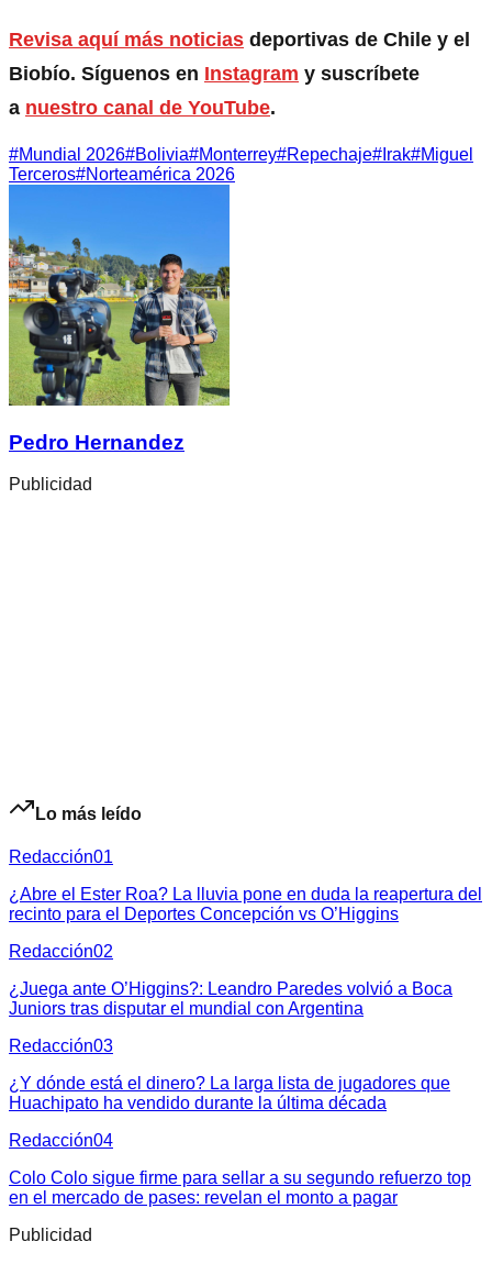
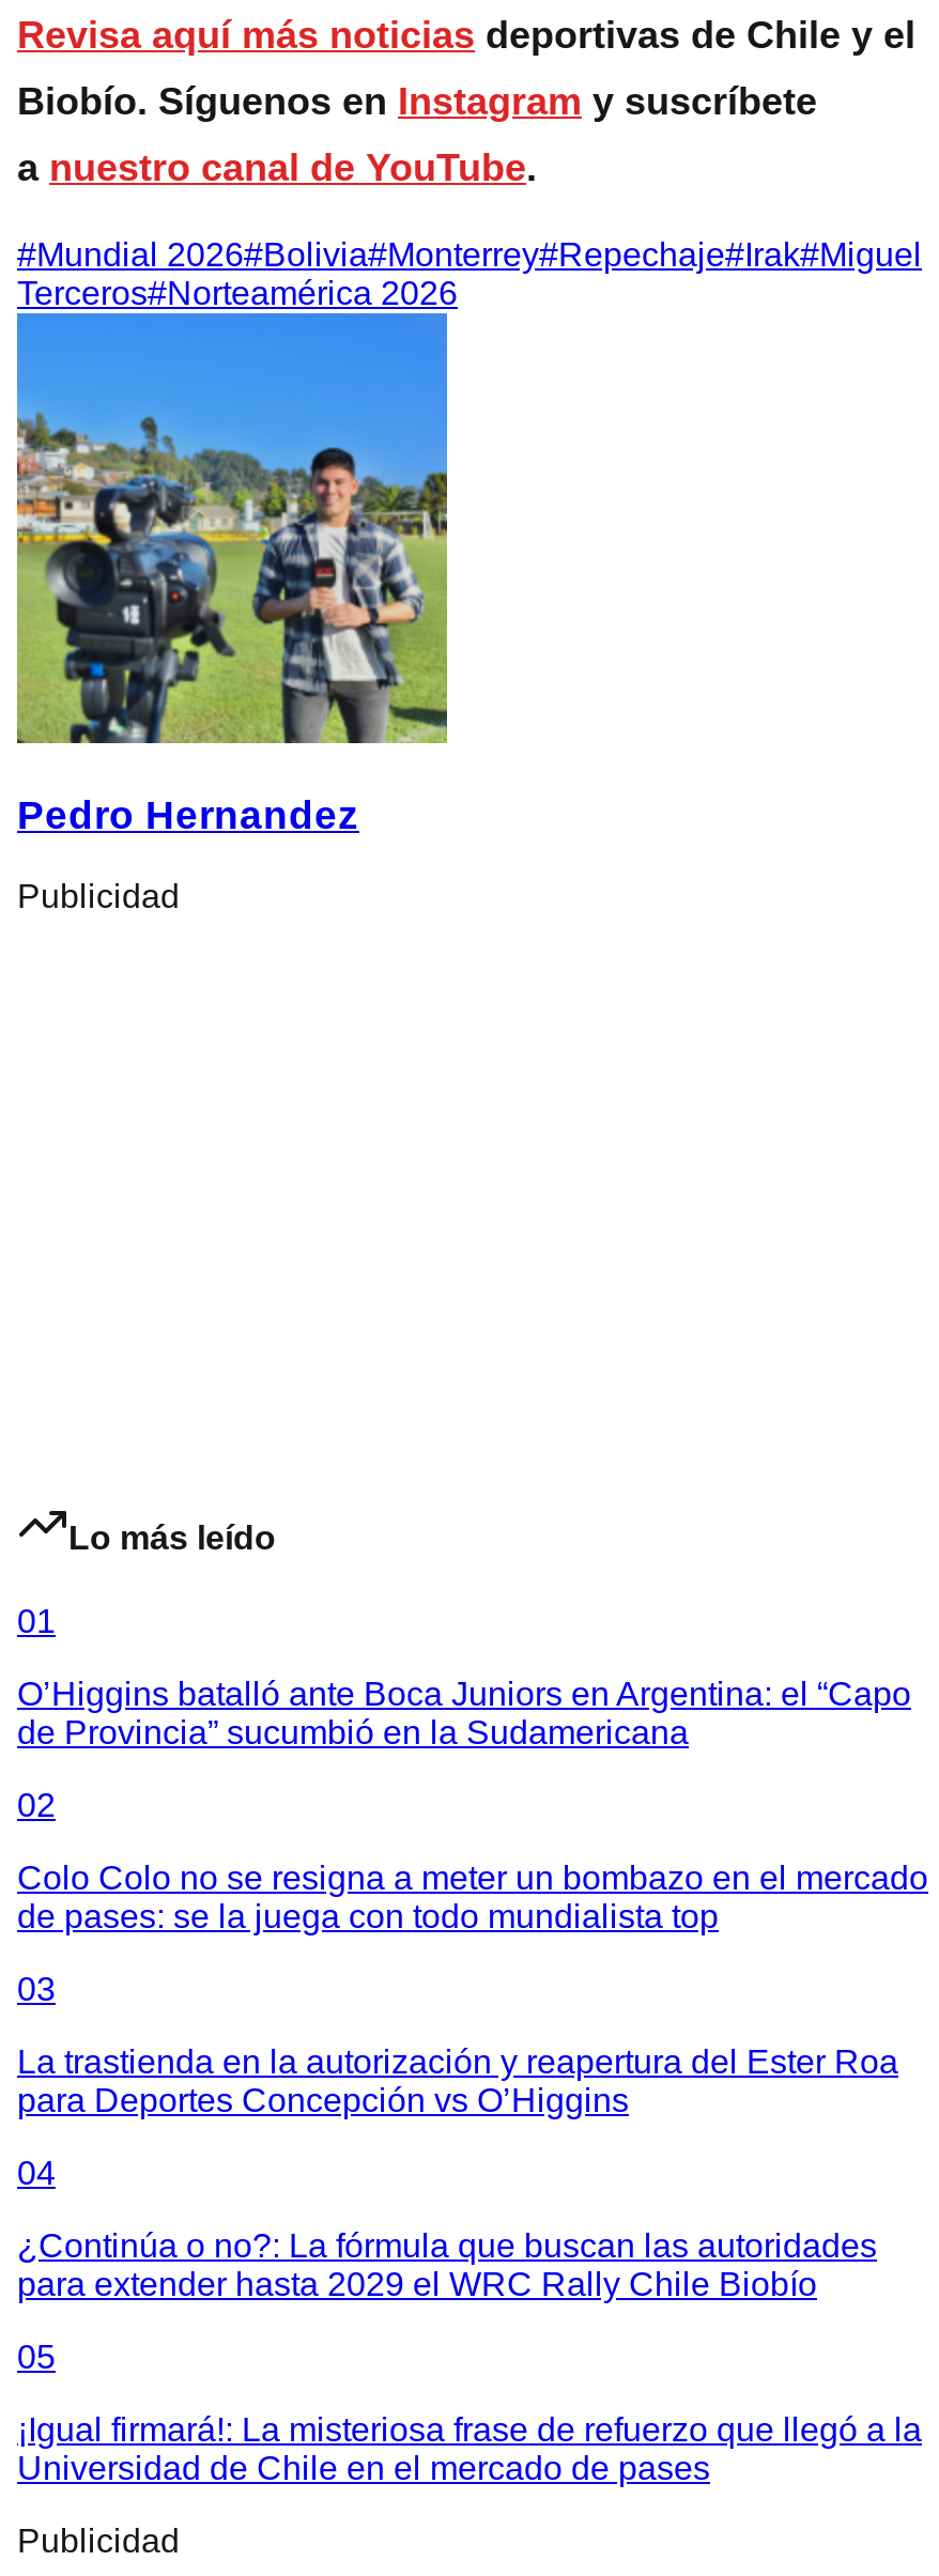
- Redacción01
- ¿Abre el Ester Roa? La lluvia pone en duda la reapertura del
- recinto para el Deportes Concepción vs O’Higgins
- Redacción02
- ¿Juega ante O’Higgins?: Leandro Paredes volvió a Boca
- Juniors tras disputar el mundial con Argentina
- Redacción03
- ¿Y dónde está el dinero? La larga lista de jugadores que
- Huachipato ha vendido durante la última década
- Redacción04
- Colo Colo sigue firme para sellar a su segundo refuerzo top
- en el mercado de pases: revelan el monto a pagar
+ 01
+ O’Higgins batalló ante Boca Juniors en Argentina: el “Capo
+ de Provincia” sucumbió en la Sudamericana
+ 02
+ Colo Colo no se resigna a meter un bombazo en el mercado
+ de pases: se la juega con todo mundialista top
+ 03
+ La trastienda en la autorización y reapertura del Ester Roa
+ para Deportes Concepción vs O’Higgins
+ 04
+ ¿Continúa o no?: La fórmula que buscan las autoridades
+ para extender hasta 2029 el WRC Rally Chile Biobío
+ 05
+ ¡Igual firmará!: La misteriosa frase de refuerzo que llegó a la
+ Universidad de Chile en el mercado de pases
